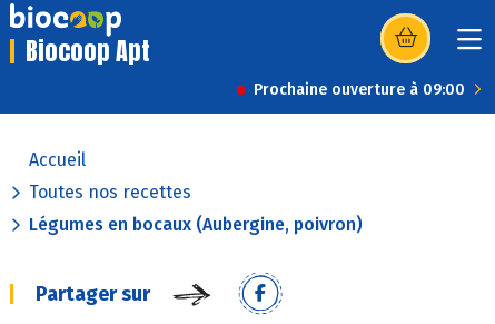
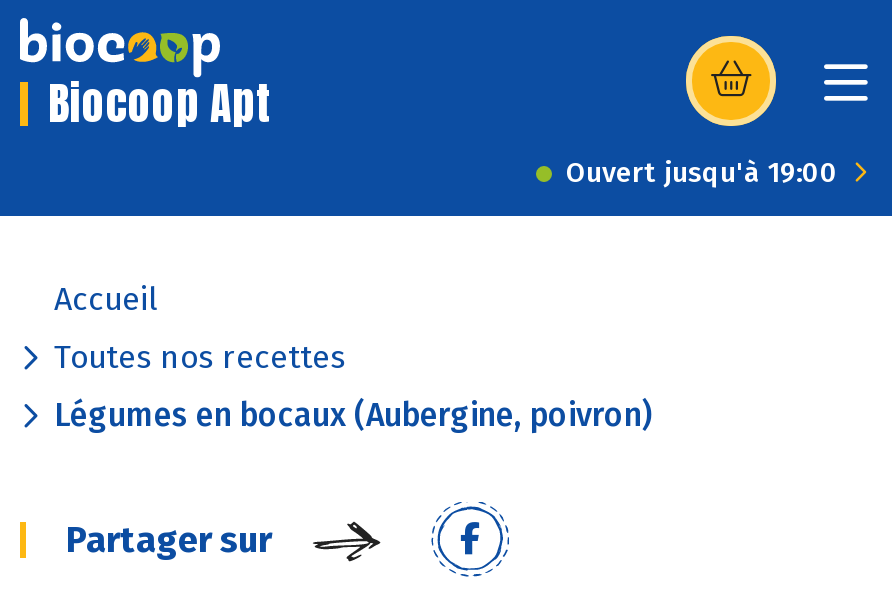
- Prochaine ouverture à 09:00
+ Ouvert jusqu'à 19:00
